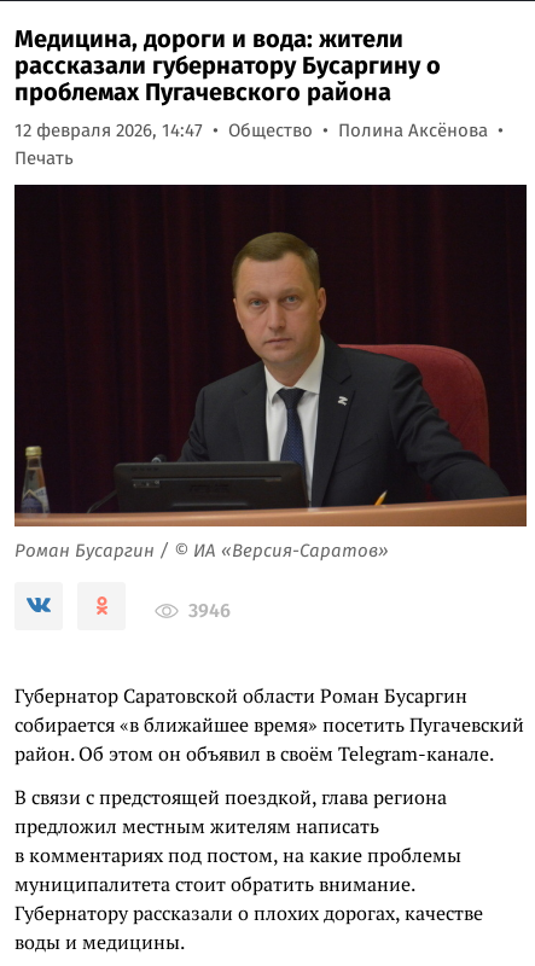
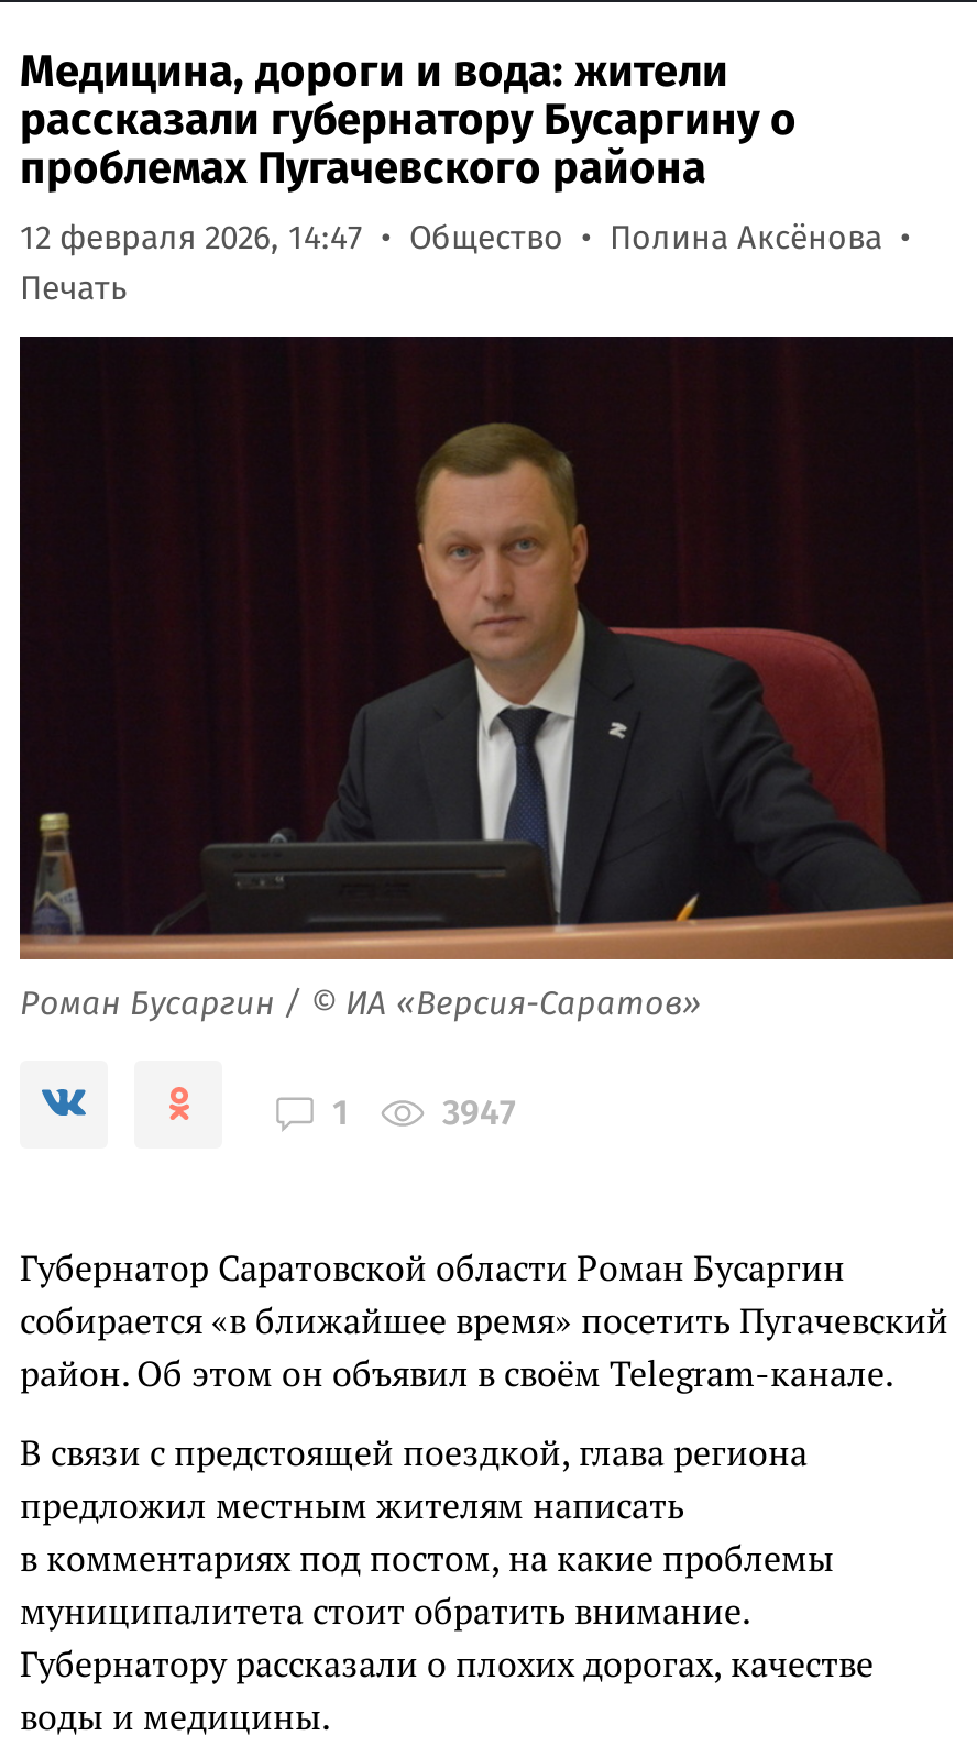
- 3946
+ 1
+ 3947
